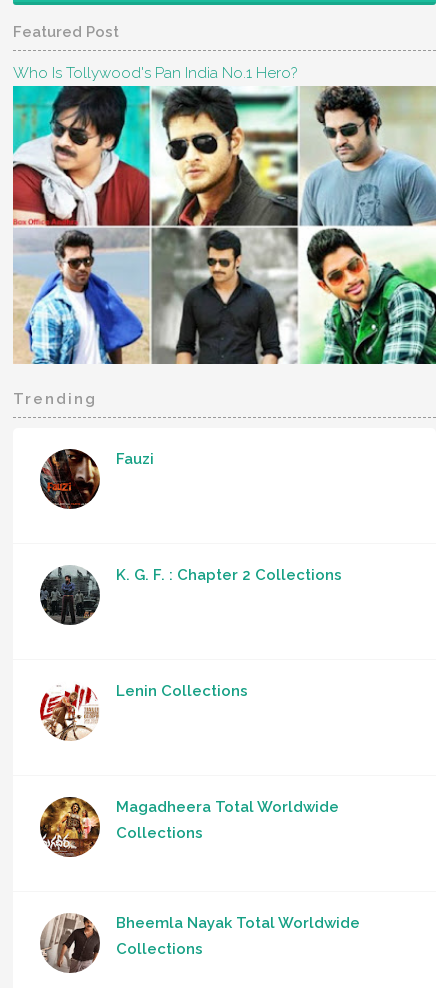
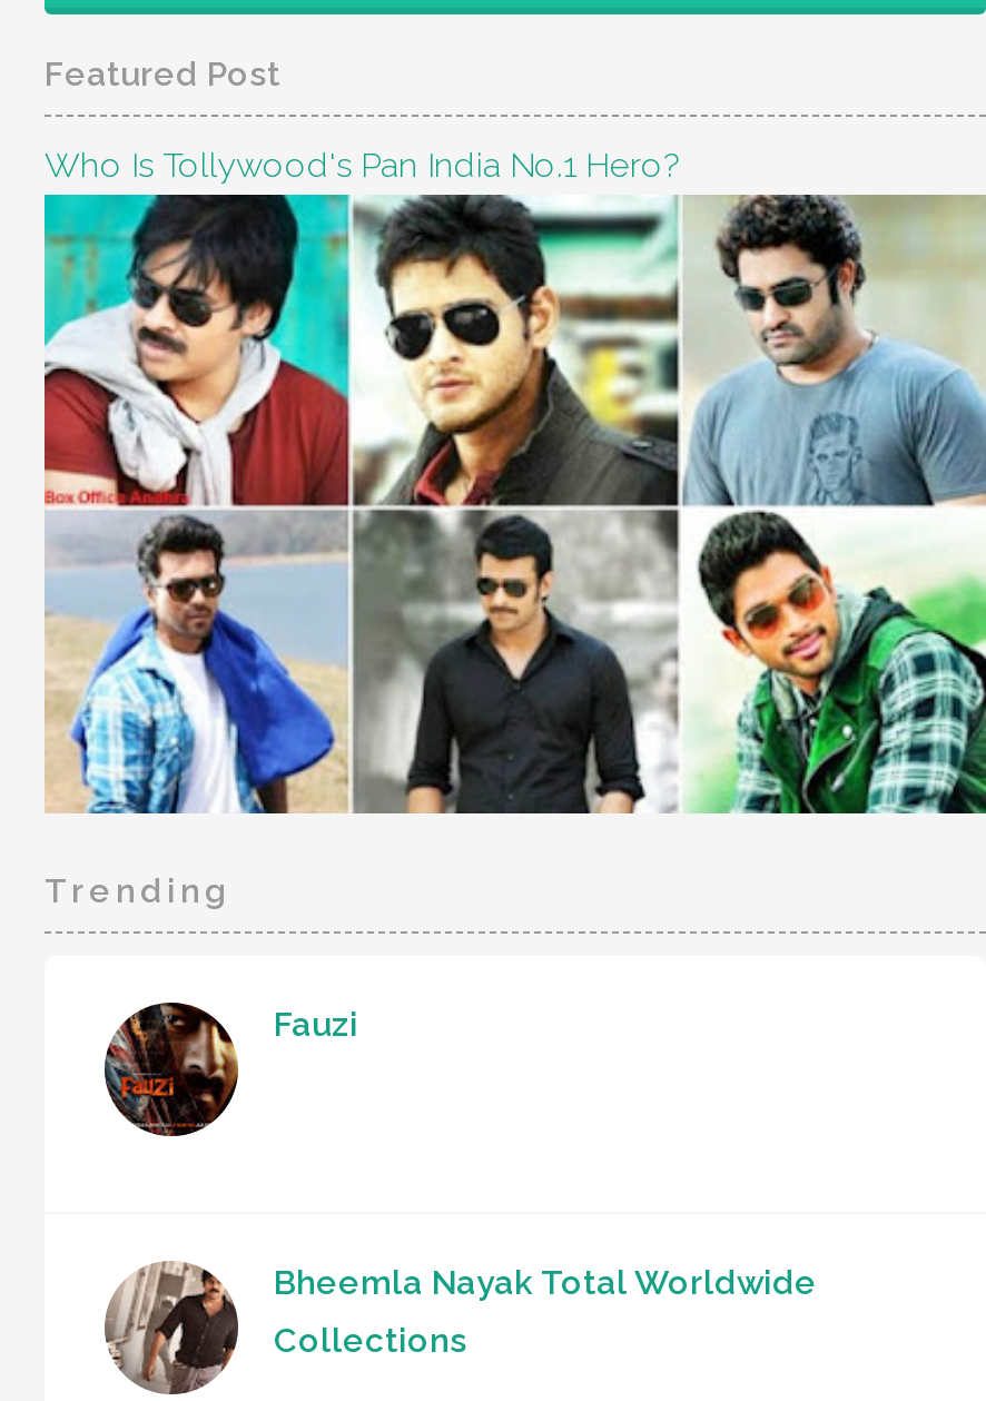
- [image]
- K. G. F. : Chapter 2 Collections

- [image]
- Lenin Collections

- [image]
- Magadheera Total Worldwide
- Collections
